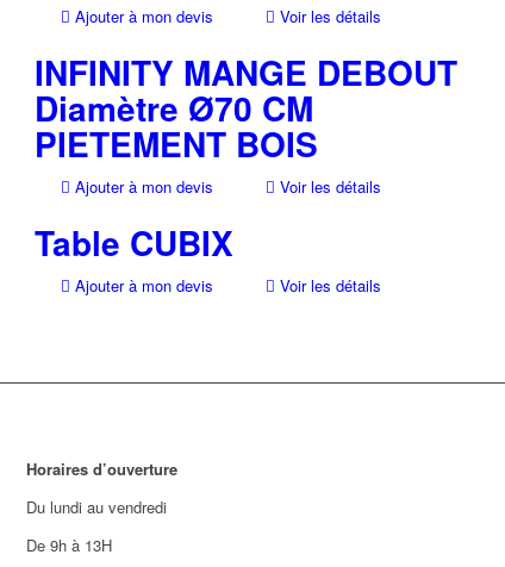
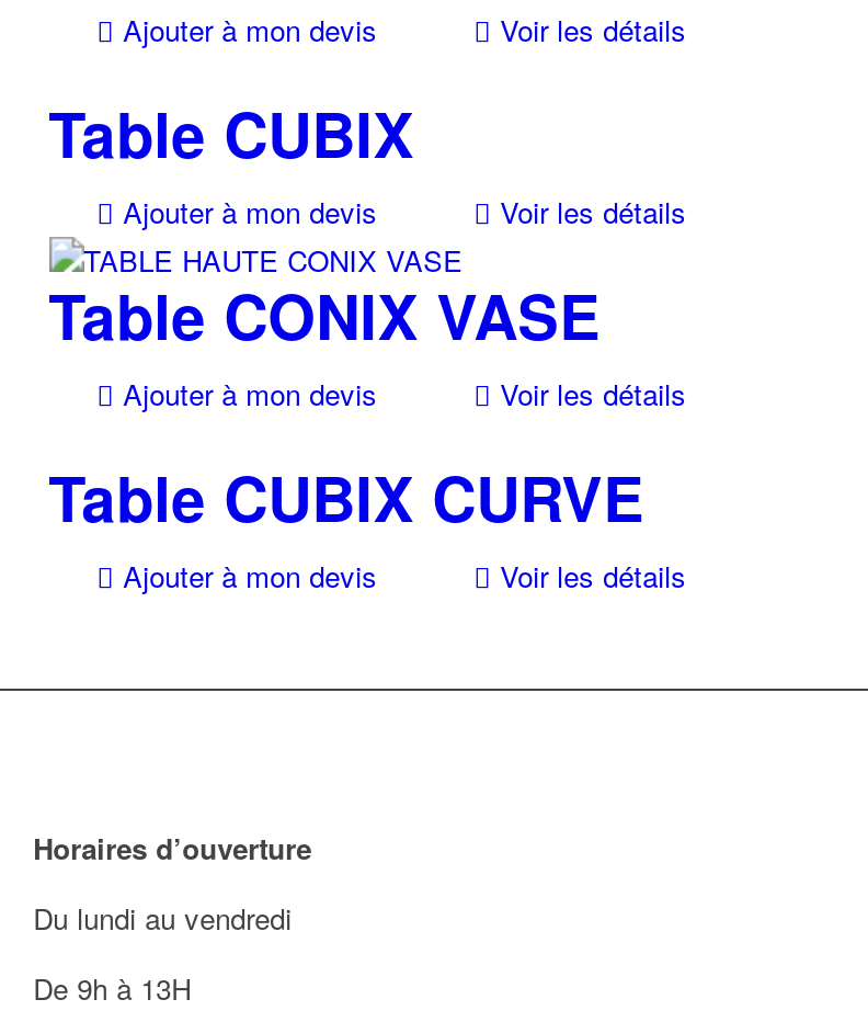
- INFINITY MANGE DEBOUT
- Diamètre Ø70 CM
- PIETEMENT BOIS

moved up: Ajouter à mon devis | Voir les détails

+ Table CONIX VASE
+ Ajouter à mon devis
+ Voir les détails
+ Table CUBIX CURVE

moved up: Table CUBIX

moved down: Ajouter à mon devis | Voir les détails
